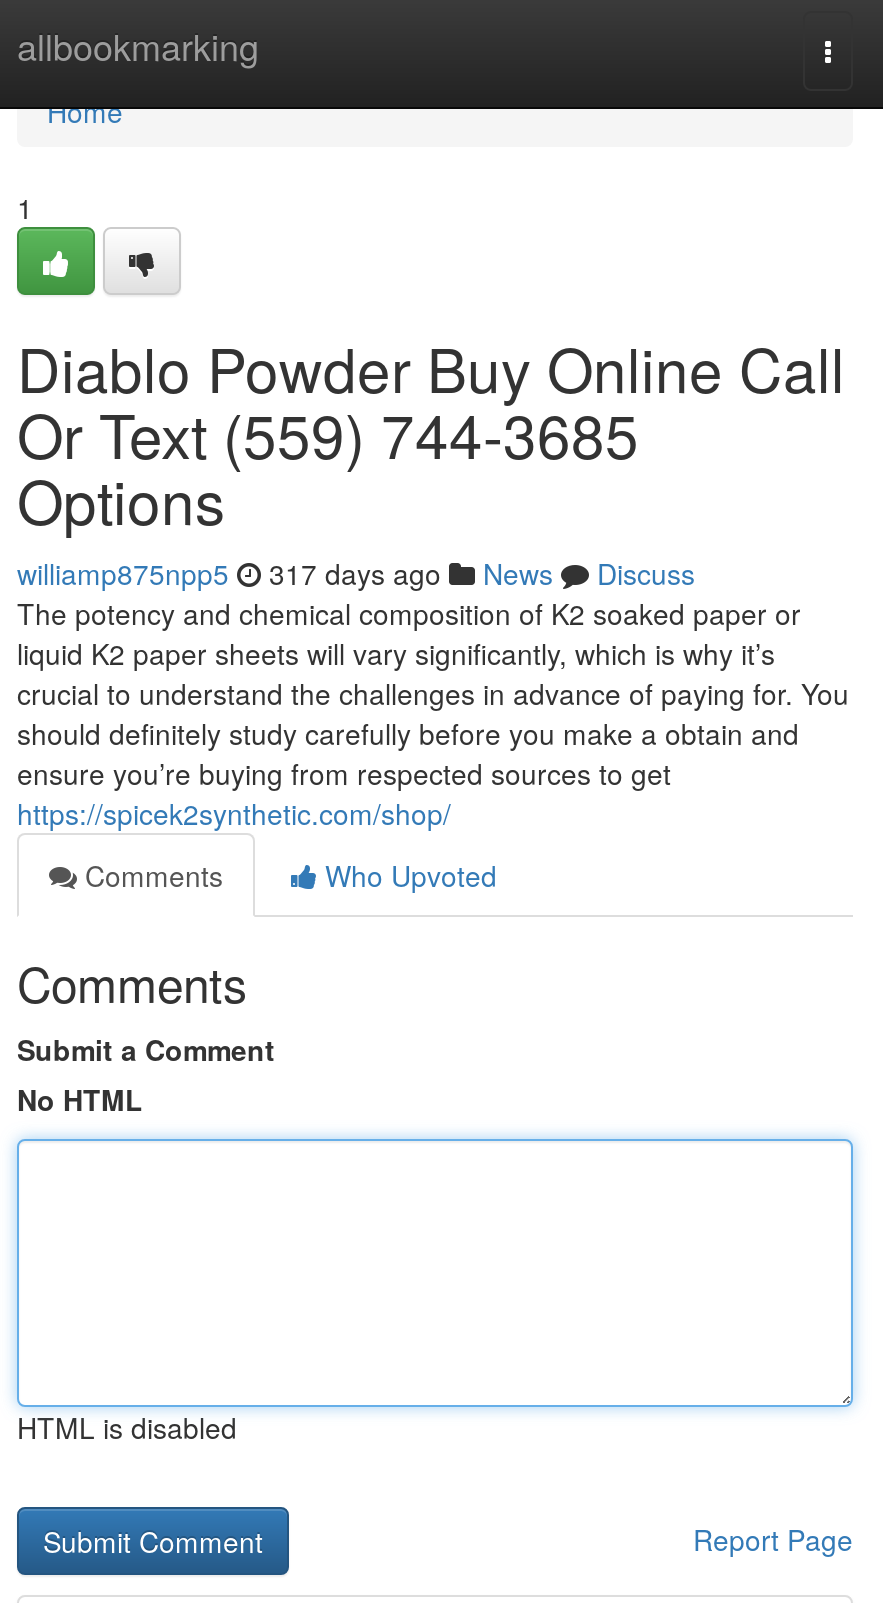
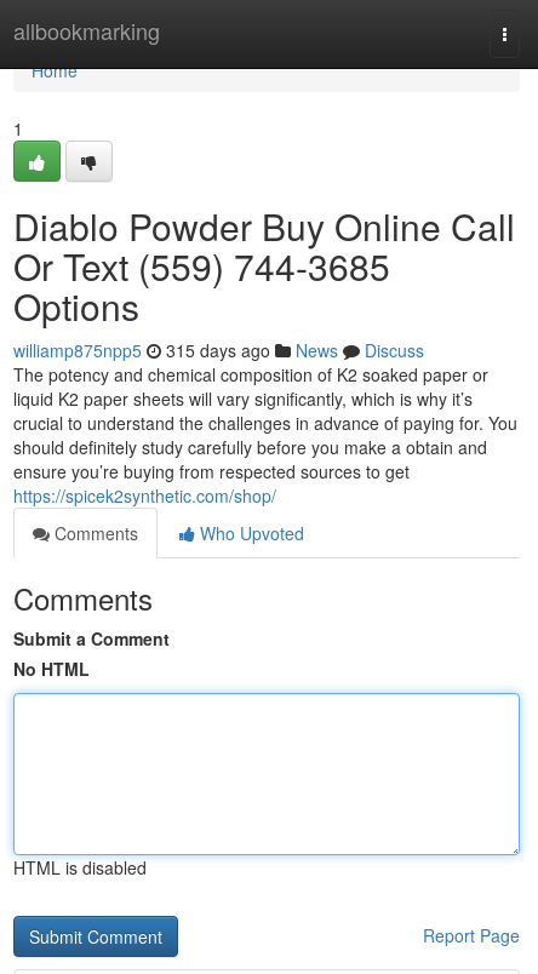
- williamp875npp5 317 days ago News Discuss
+ williamp875npp5 315 days ago News Discuss
